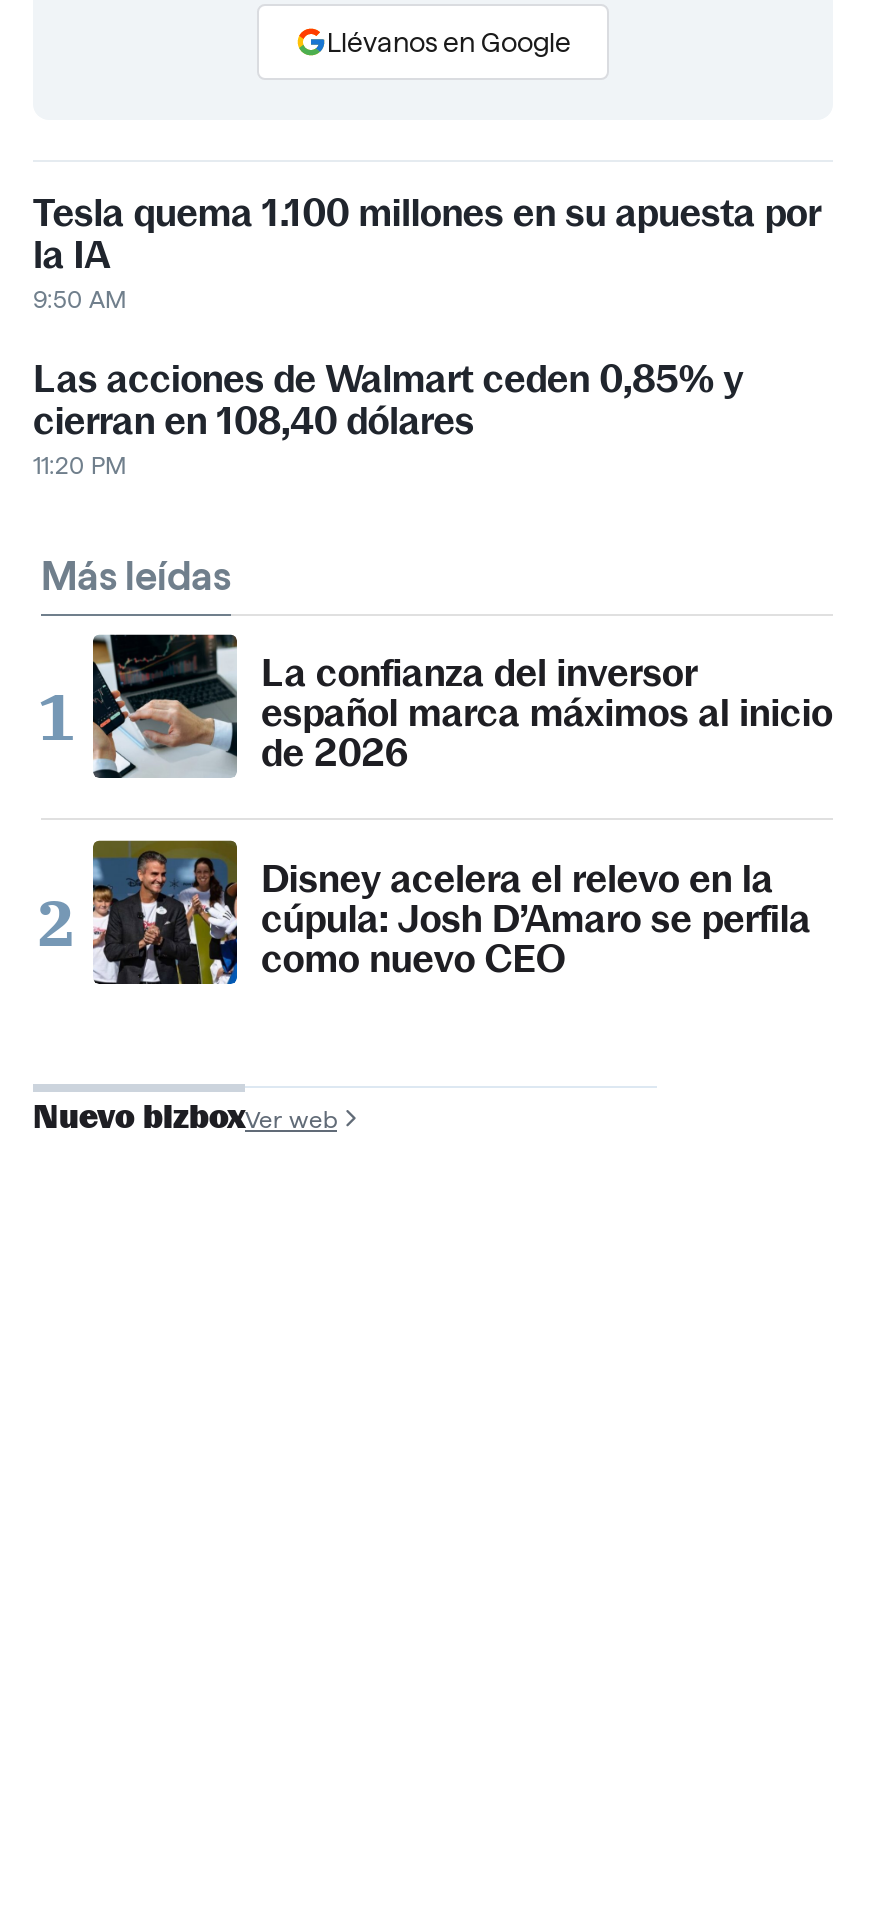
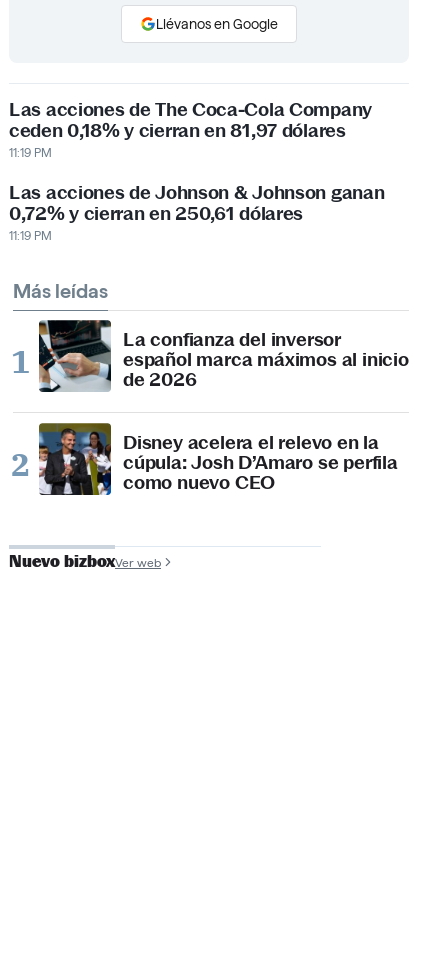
- Tesla quema 1.100 millones en su apuesta por
- la IA
- 9:50 AM
+ Las acciones de The Coca-Cola Company
+ ceden 0,18% y cierran en 81,97 dólares
+ 11:19 PM

- Las acciones de Walmart ceden 0,85% y
- cierran en 108,40 dólares
- 11:20 PM
+ Las acciones de Johnson & Johnson ganan
+ 0,72% y cierran en 250,61 dólares
+ 11:19 PM
